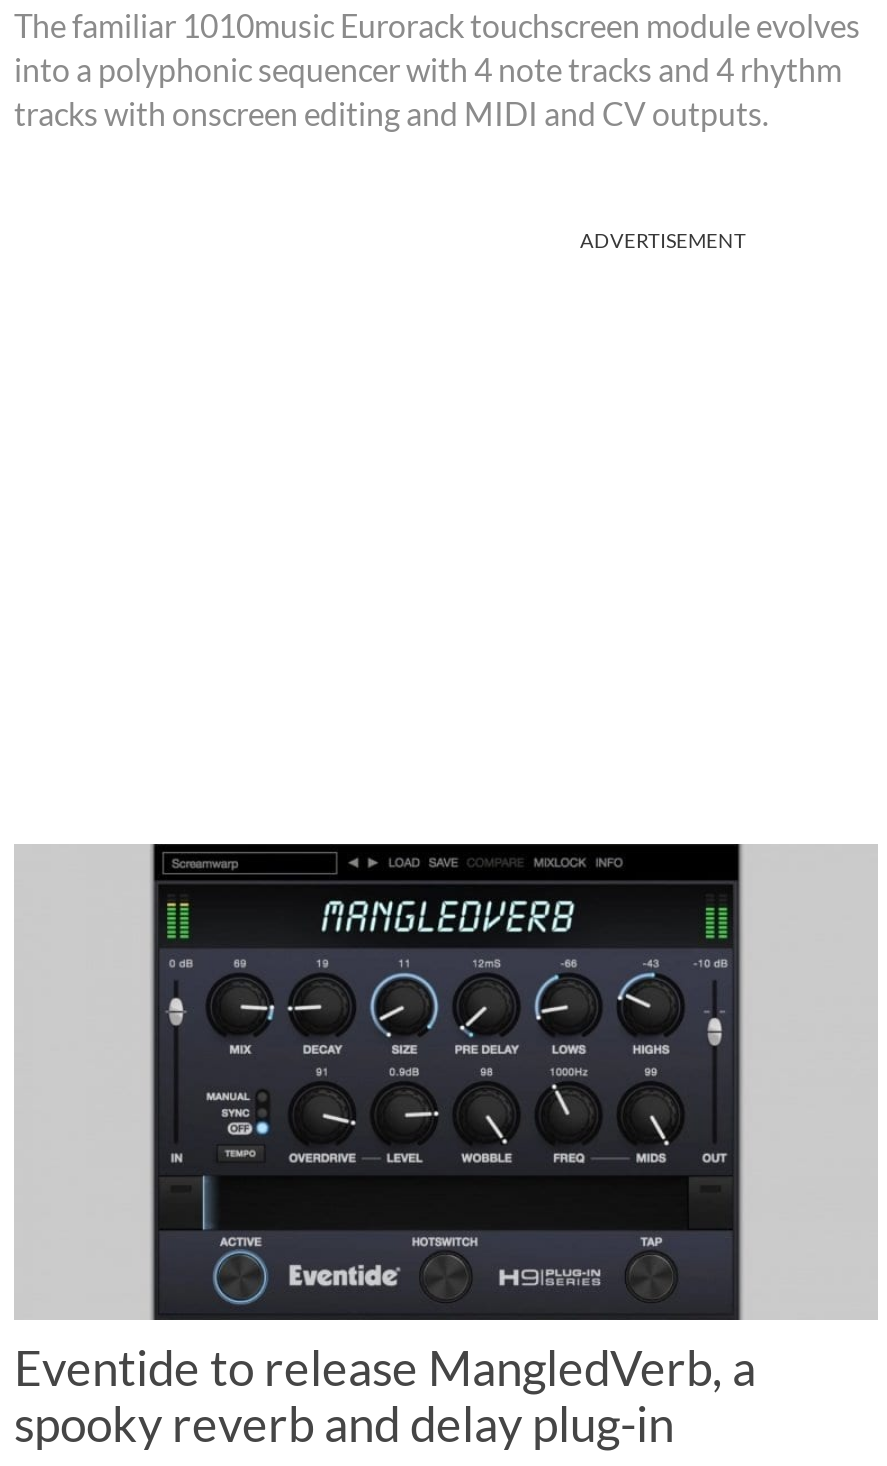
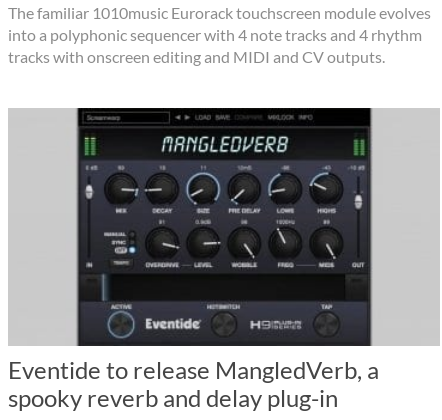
- ADVERTISEMENT
